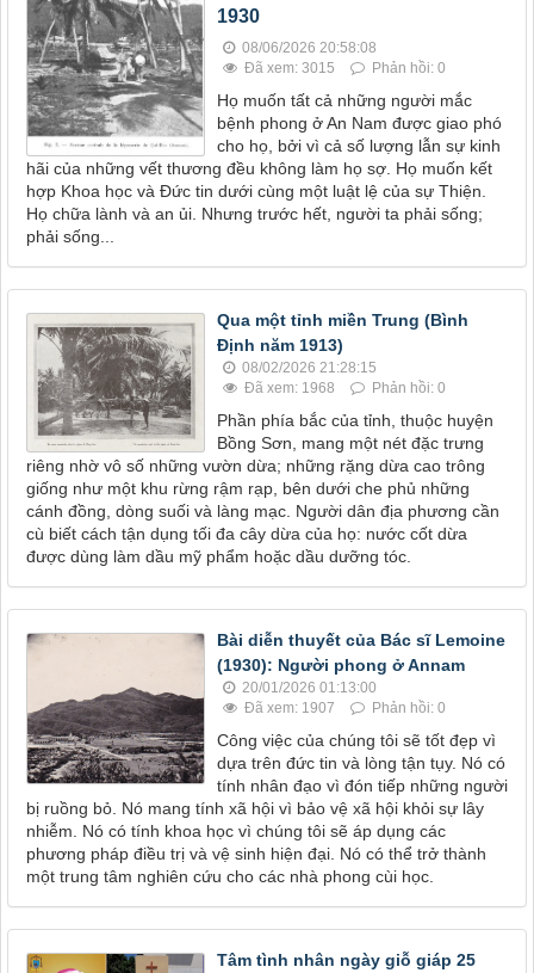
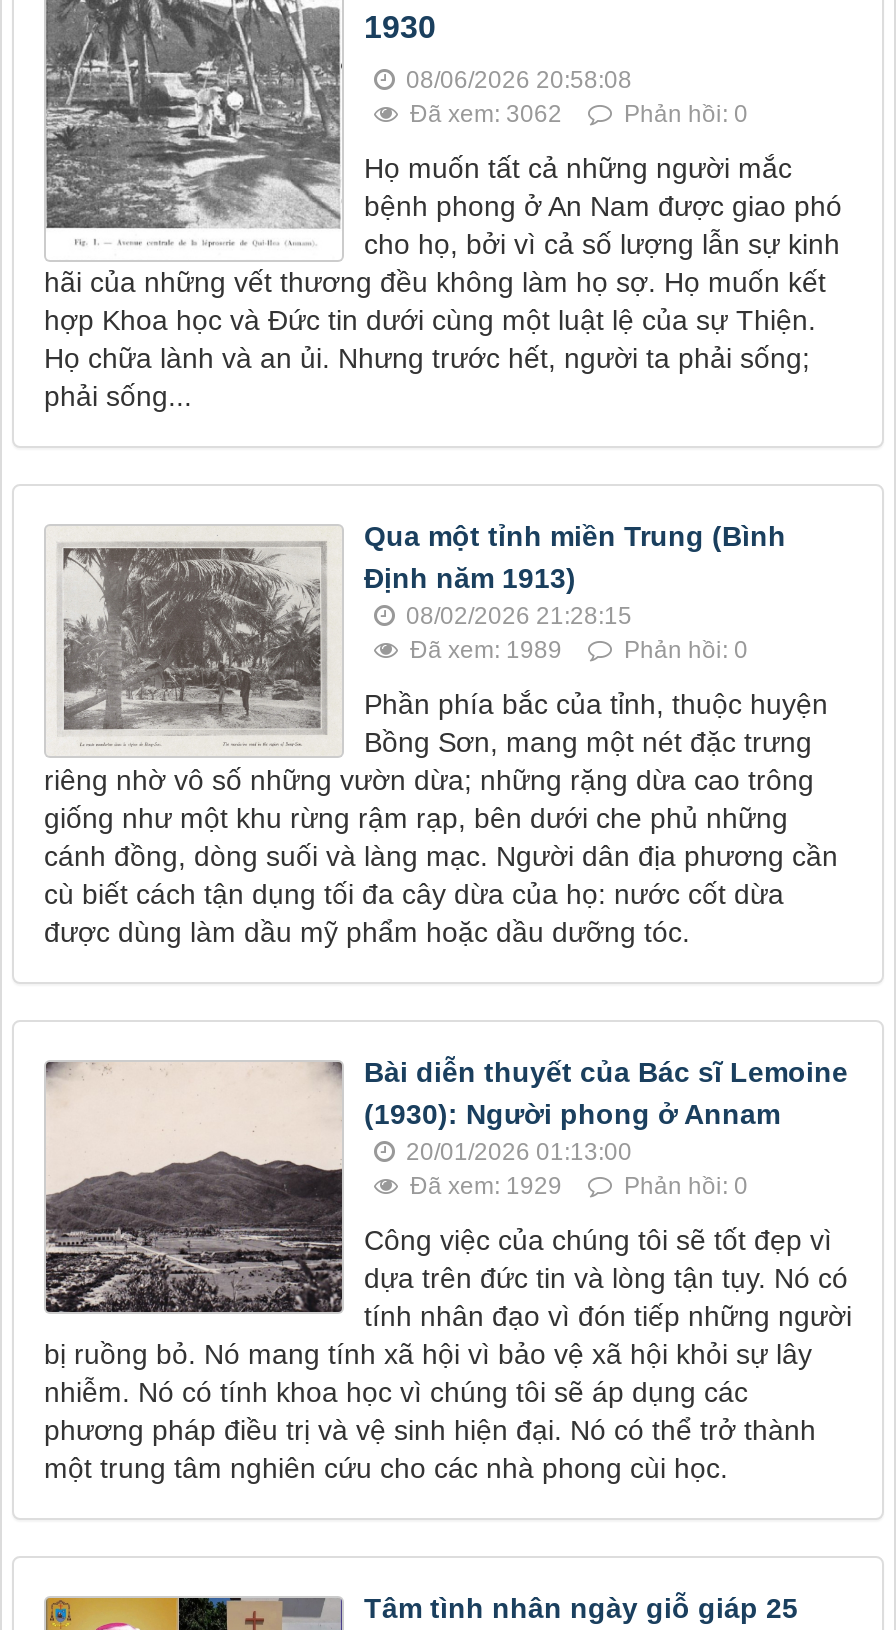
- Đã xem: 3015 Phản hồi: 0
+ Đã xem: 3062 Phản hồi: 0

- Đã xem: 1968 Phản hồi: 0
+ Đã xem: 1989 Phản hồi: 0

- Đã xem: 1907 Phản hồi: 0
+ Đã xem: 1929 Phản hồi: 0
